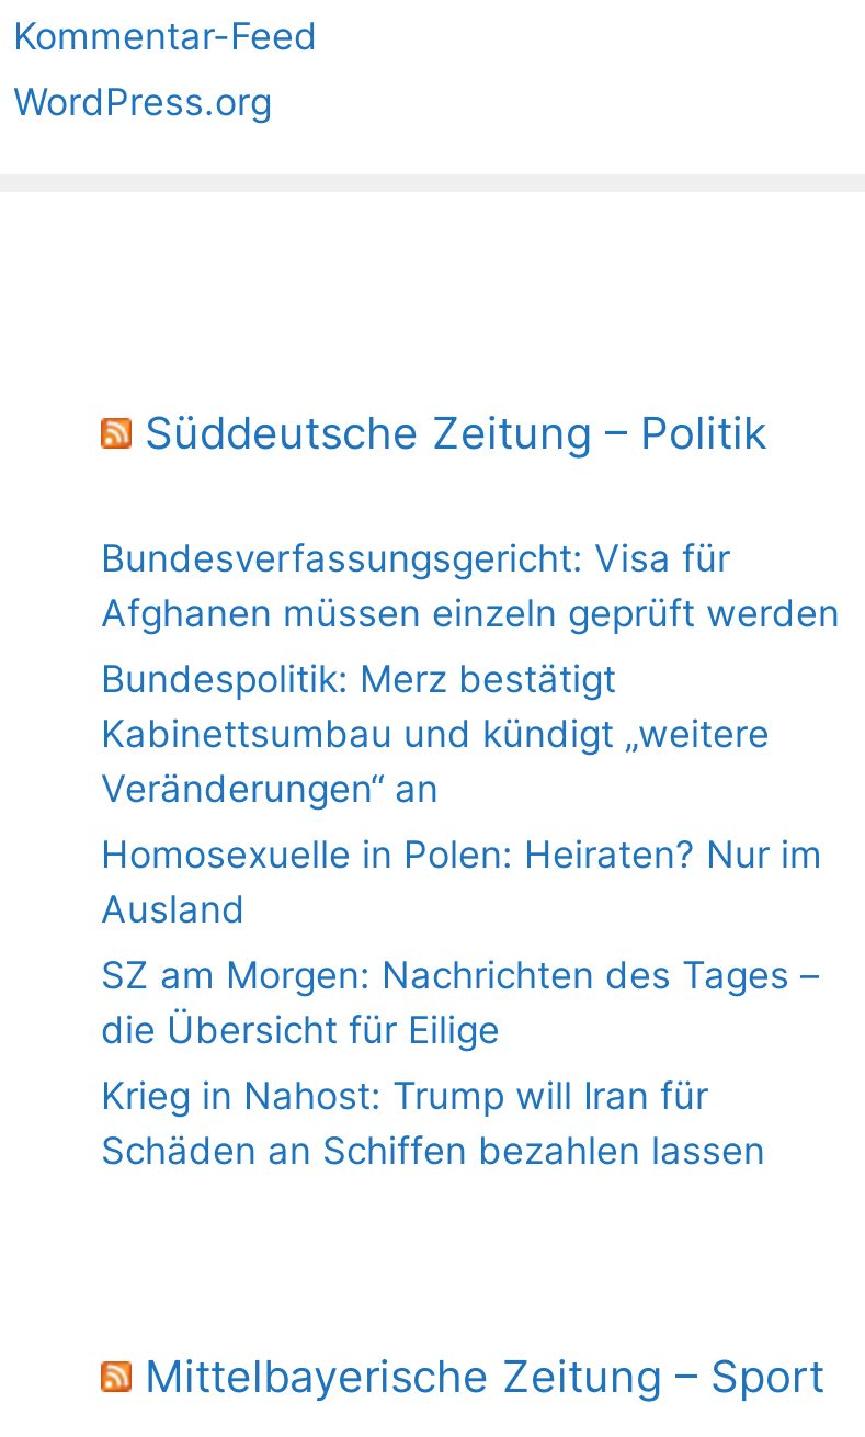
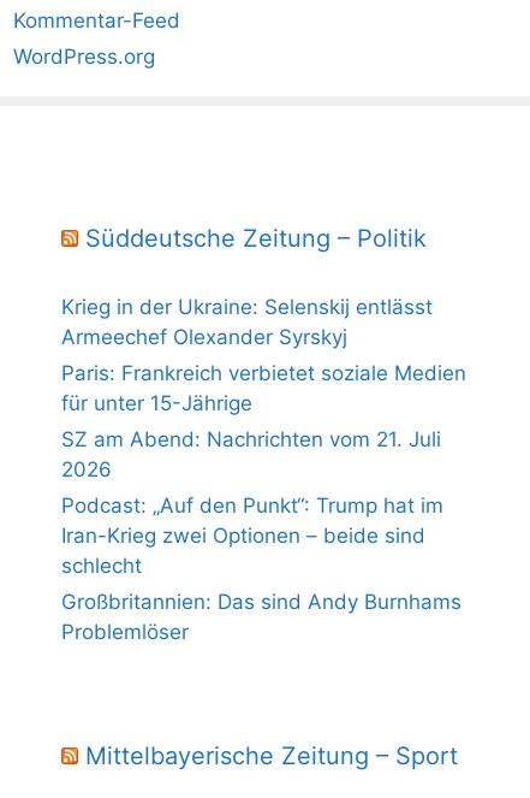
- Bundesverfassungsgericht: Visa für
- Afghanen müssen einzeln geprüft werden
+ Krieg in der Ukraine: Selenskij entlässt
+ Armeechef Olexander Syrskyj

- Bundespolitik: Merz bestätigt
- Kabinettsumbau und kündigt „weitere
- Veränderungen“ an
+ Paris: Frankreich verbietet soziale Medien
+ für unter 15-Jährige

- Homosexuelle in Polen: Heiraten? Nur im
- Ausland
+ SZ am Abend: Nachrichten vom 21. Juli
+ 2026

- SZ am Morgen: Nachrichten des Tages –
- die Übersicht für Eilige
+ Podcast: „Auf den Punkt“: Trump hat im
+ Iran-Krieg zwei Optionen – beide sind
+ schlecht

- Krieg in Nahost: Trump will Iran für
- Schäden an Schiffen bezahlen lassen
+ Großbritannien: Das sind Andy Burnhams
+ Problemlöser
